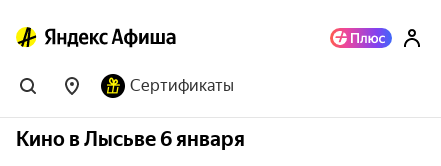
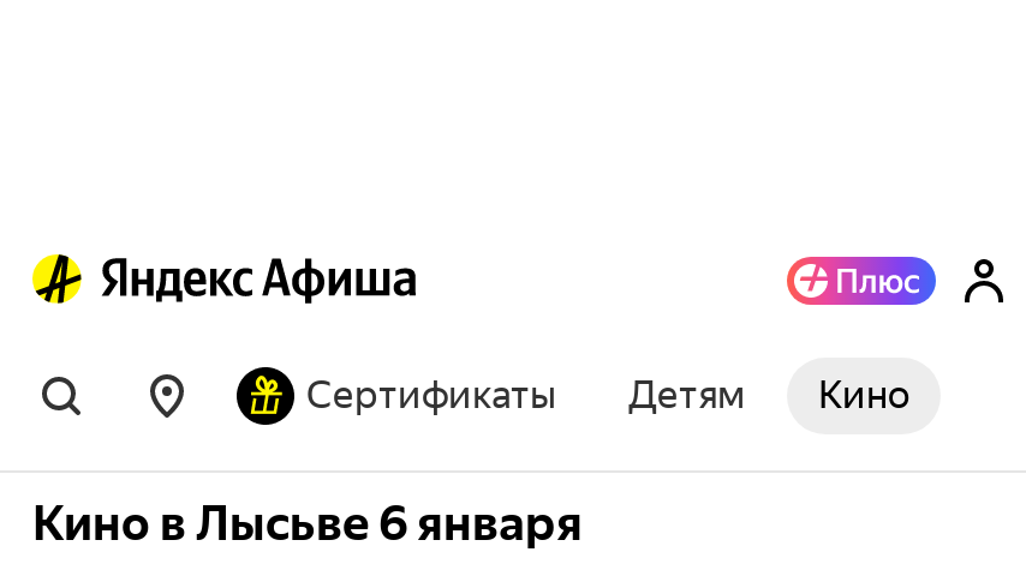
+ Детям
+ Кино
